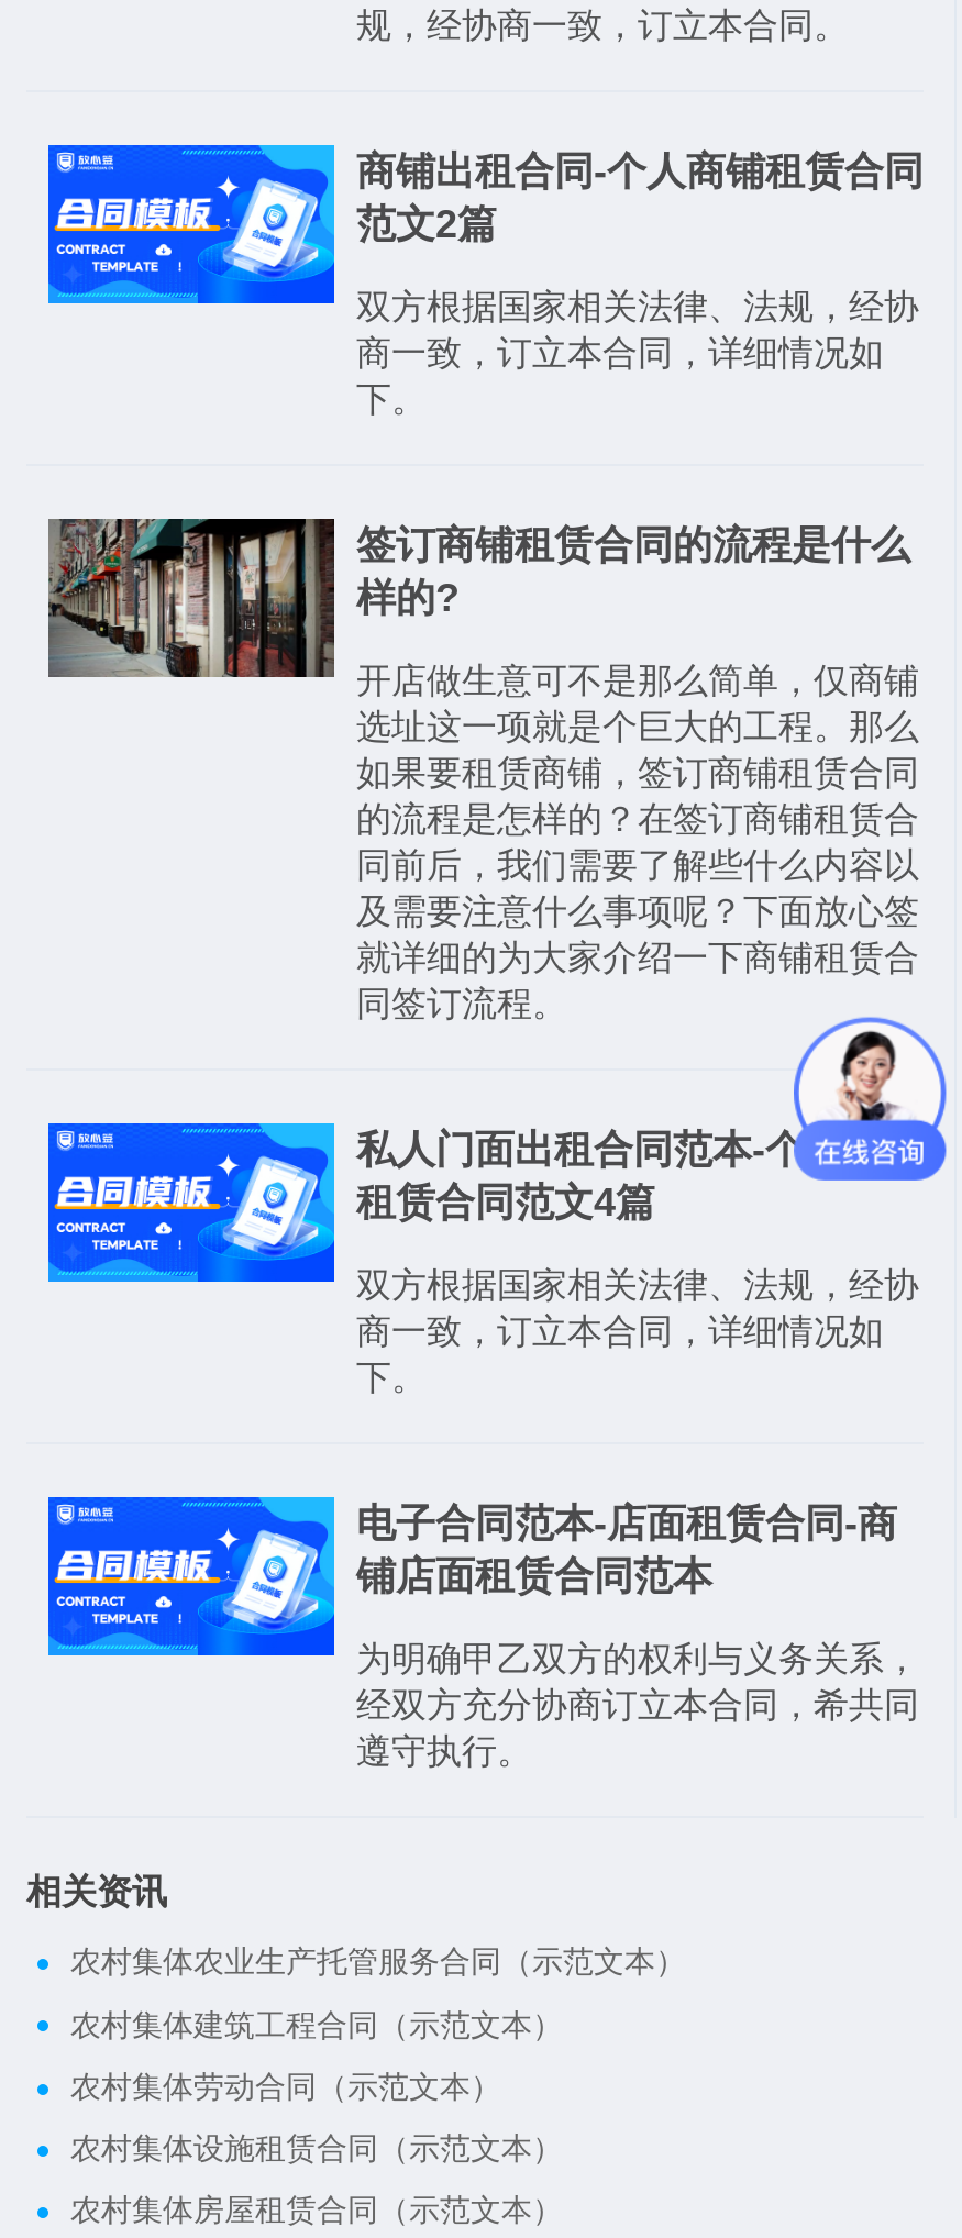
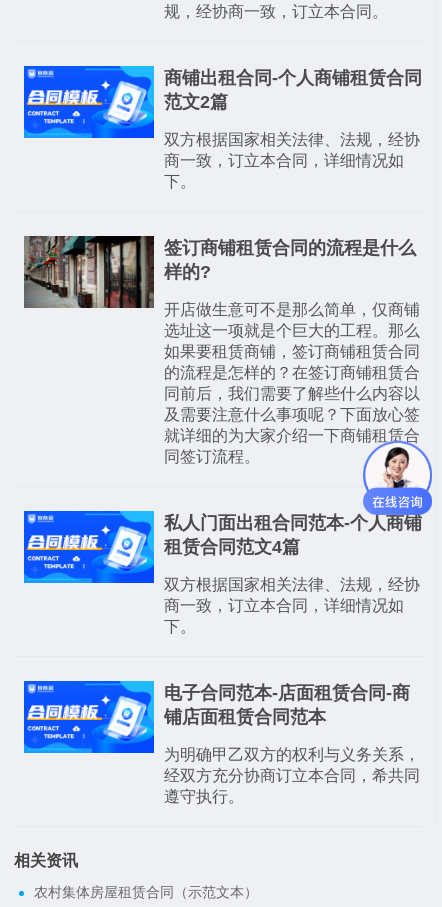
- [image]
+ [image]

- 农村集体农业生产托管服务合同（示范文本）
- 农村集体建筑工程合同（示范文本）
- 农村集体劳动合同（示范文本）
- 农村集体设施租赁合同（示范文本）
